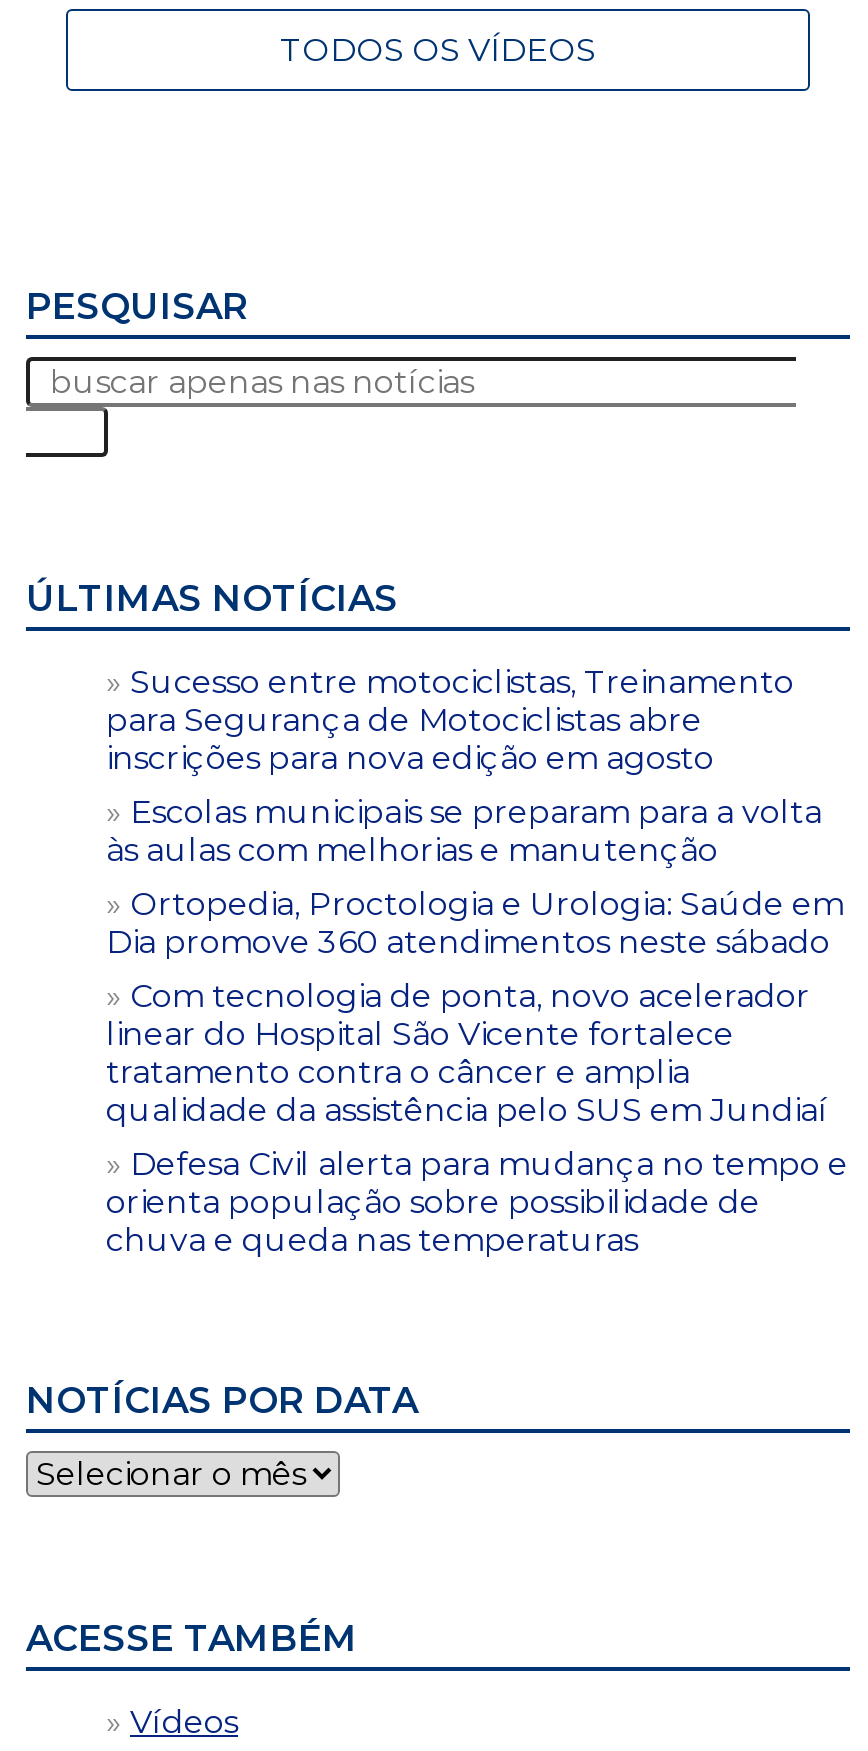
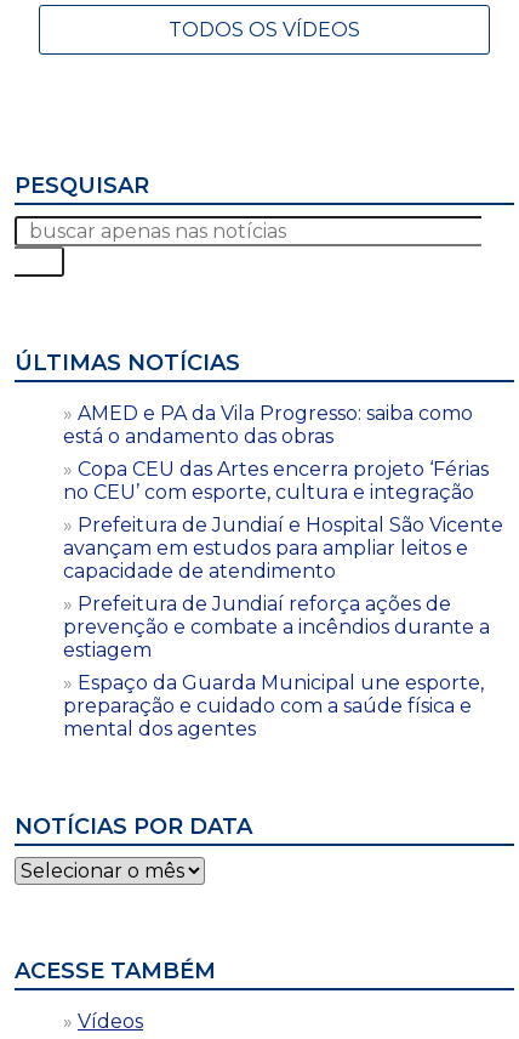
- Sucesso entre motociclistas, Treinamento
- para Segurança de Motociclistas abre
- inscrições para nova edição em agosto
- Escolas municipais se preparam para a volta
- às aulas com melhorias e manutenção
- Ortopedia, Proctologia e Urologia: Saúde em
- Dia promove 360 atendimentos neste sábado
- Com tecnologia de ponta, novo acelerador
- linear do Hospital São Vicente fortalece
- tratamento contra o câncer e amplia
- qualidade da assistência pelo SUS em Jundiaí
- Defesa Civil alerta para mudança no tempo e
- orienta população sobre possibilidade de
- chuva e queda nas temperaturas
+ AMED e PA da Vila Progresso: saiba como
+ está o andamento das obras
+ Copa CEU das Artes encerra projeto ‘Férias
+ no CEU’ com esporte, cultura e integração
+ Prefeitura de Jundiaí e Hospital São Vicente
+ avançam em estudos para ampliar leitos e
+ capacidade de atendimento
+ Prefeitura de Jundiaí reforça ações de
+ prevenção e combate a incêndios durante a
+ estiagem
+ Espaço da Guarda Municipal une esporte,
+ preparação e cuidado com a saúde física e
+ mental dos agentes
